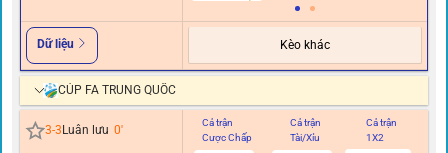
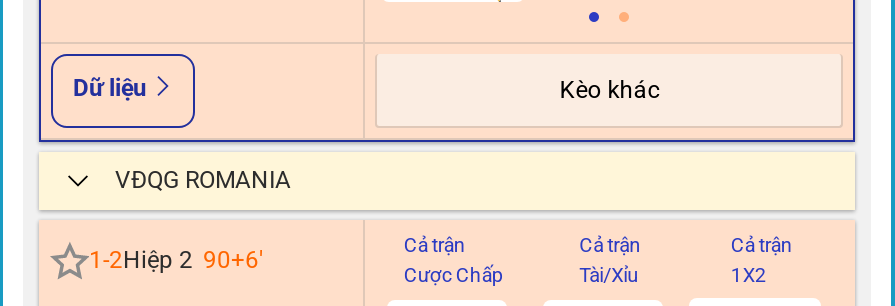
- CÚP FA TRUNG QUỐC
+ VĐQG ROMANIA

- 3 - 3Luân lưu 0
+ 1 - 2Hiệp 2 90+6
